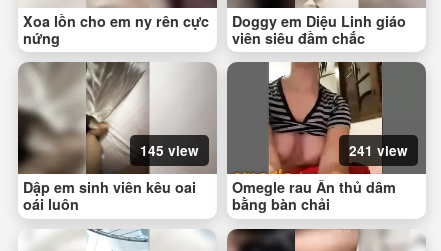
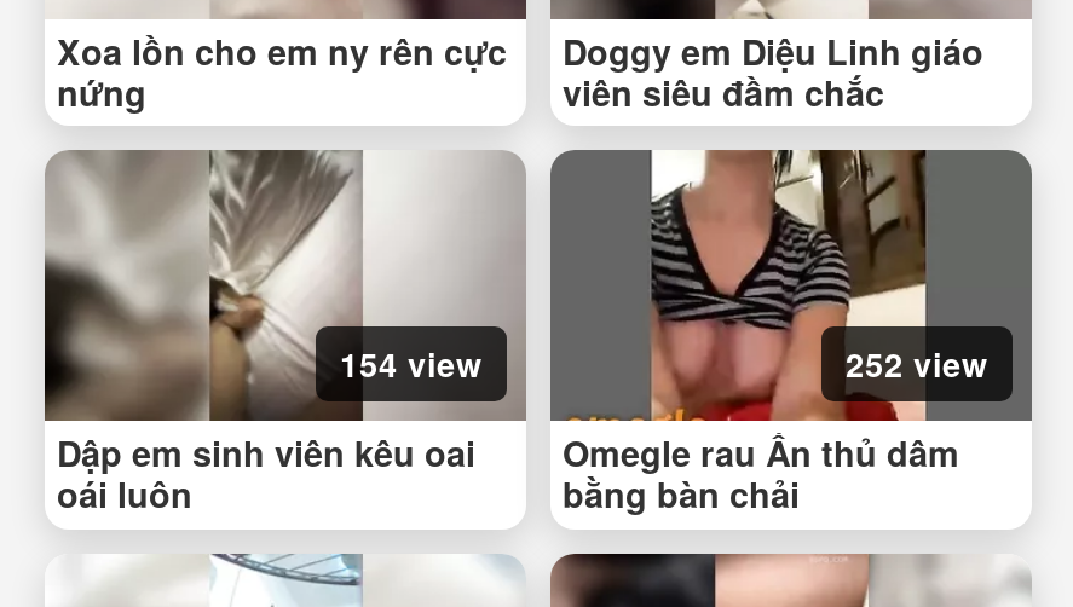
- 145 view
+ 154 view

- 241 view
+ 252 view
